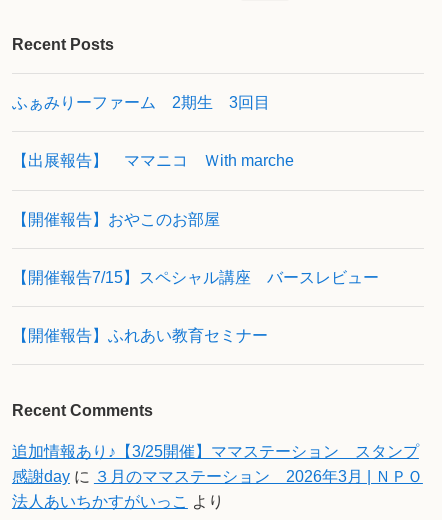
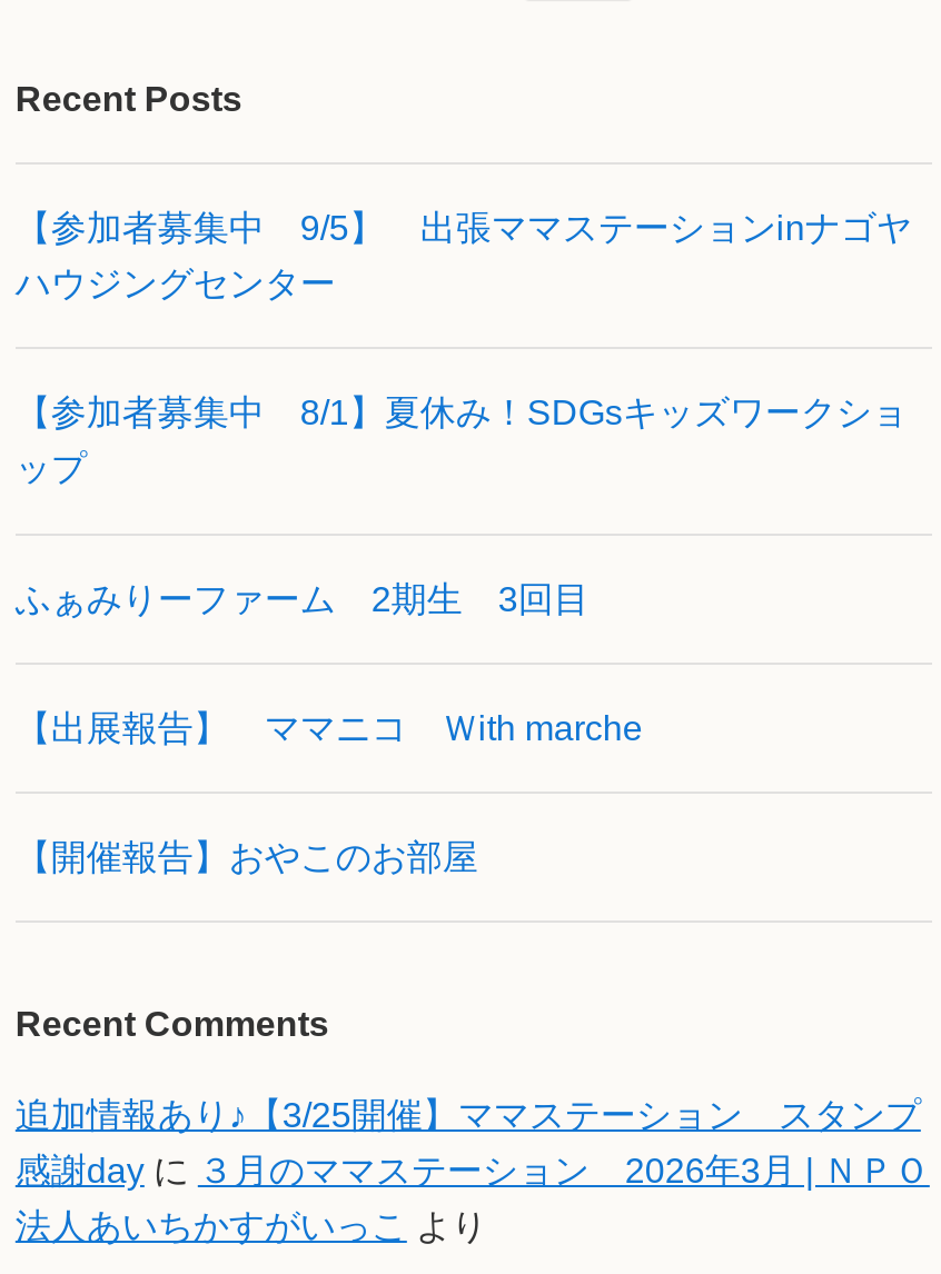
+ 【参加者募集中 9/5】 出張ママステーションinナゴヤ
+ ハウジングセンター
+ 【参加者募集中 8/1】夏休み！SDGsキッズワークショ
+ ップ

moved down: ふぁみりーファーム 2期生 3回目 | 【出展報告】 ママニコ Ｗith marche | 【開催報告】おやこのお部屋

- 【開催報告7/15】スペシャル講座 バースレビュー
- 【開催報告】ふれあい教育セミナー
